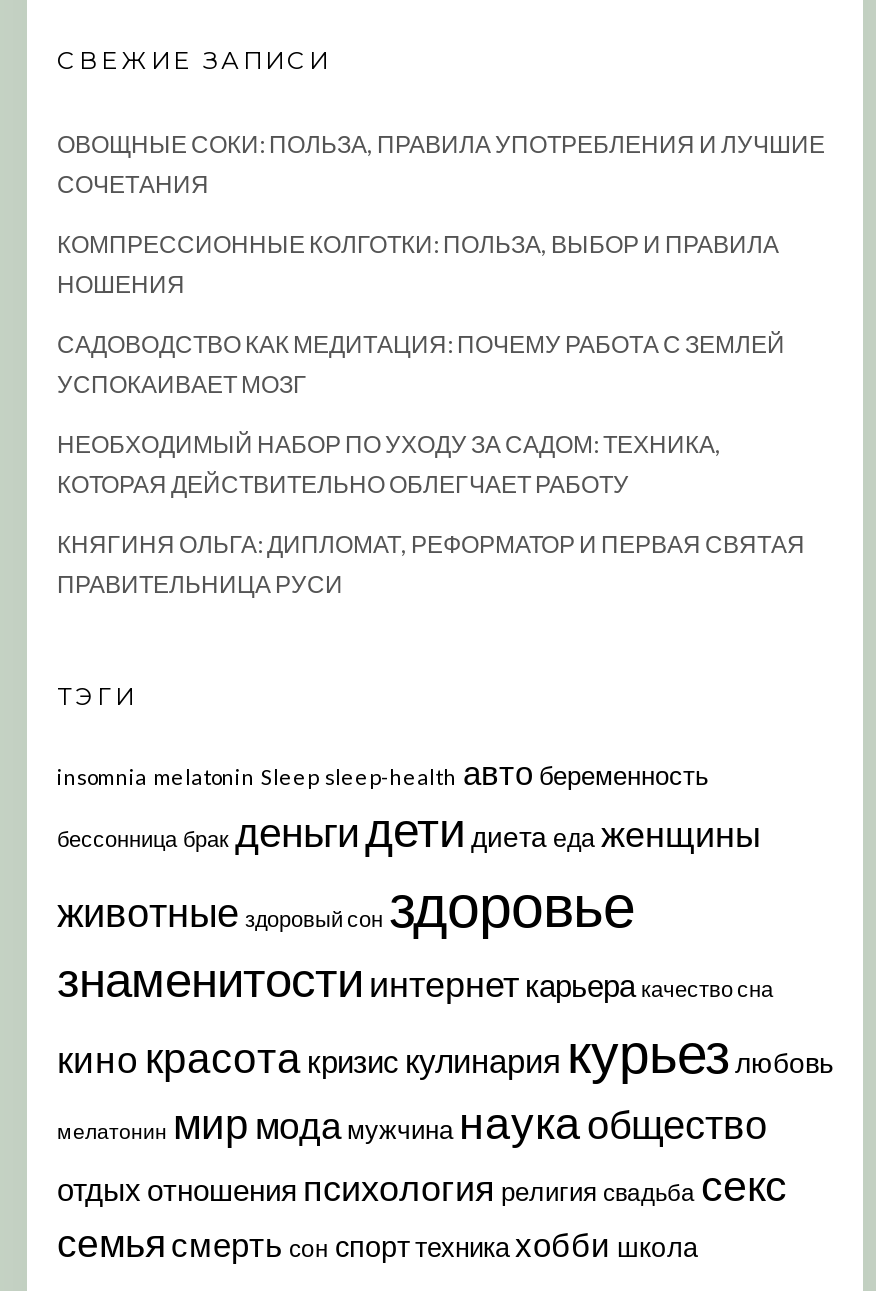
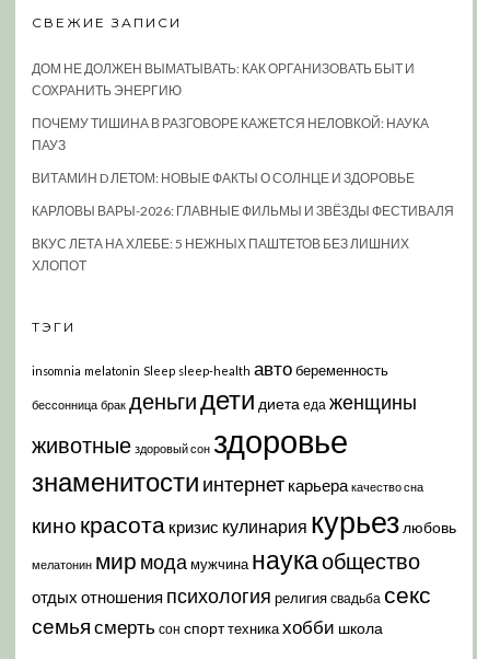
- ОВОЩНЫЕ СОКИ: ПОЛЬЗА, ПРАВИЛА УПОТРЕБЛЕНИЯ И ЛУЧШИЕ
- СОЧЕТАНИЯ
+ ДОМ НЕ ДОЛЖЕН ВЫМАТЫВАТЬ: КАК ОРГАНИЗОВАТЬ БЫТ И
+ СОХРАНИТЬ ЭНЕРГИЮ

- КОМПРЕССИОННЫЕ КОЛГОТКИ: ПОЛЬЗА, ВЫБОР И ПРАВИЛА
- НОШЕНИЯ
+ ПОЧЕМУ ТИШИНА В РАЗГОВОРЕ КАЖЕТСЯ НЕЛОВКОЙ: НАУКА
+ ПАУЗ

- САДОВОДСТВО КАК МЕДИТАЦИЯ: ПОЧЕМУ РАБОТА С ЗЕМЛЕЙ
- УСПОКАИВАЕТ МОЗГ
+ ВИТАМИН D ЛЕТОМ: НОВЫЕ ФАКТЫ О СОЛНЦЕ И ЗДОРОВЬЕ

- НЕОБХОДИМЫЙ НАБОР ПО УХОДУ ЗА САДОМ: ТЕХНИКА,
- КОТОРАЯ ДЕЙСТВИТЕЛЬНО ОБЛЕГЧАЕТ РАБОТУ
+ КАРЛОВЫ ВАРЫ-2026: ГЛАВНЫЕ ФИЛЬМЫ И ЗВЁЗДЫ ФЕСТИВАЛЯ

- КНЯГИНЯ ОЛЬГА: ДИПЛОМАТ, РЕФОРМАТОР И ПЕРВАЯ СВЯТАЯ
- ПРАВИТЕЛЬНИЦА РУСИ
+ ВКУС ЛЕТА НА ХЛЕБЕ: 5 НЕЖНЫХ ПАШТЕТОВ БЕЗ ЛИШНИХ
+ ХЛОПОТ
